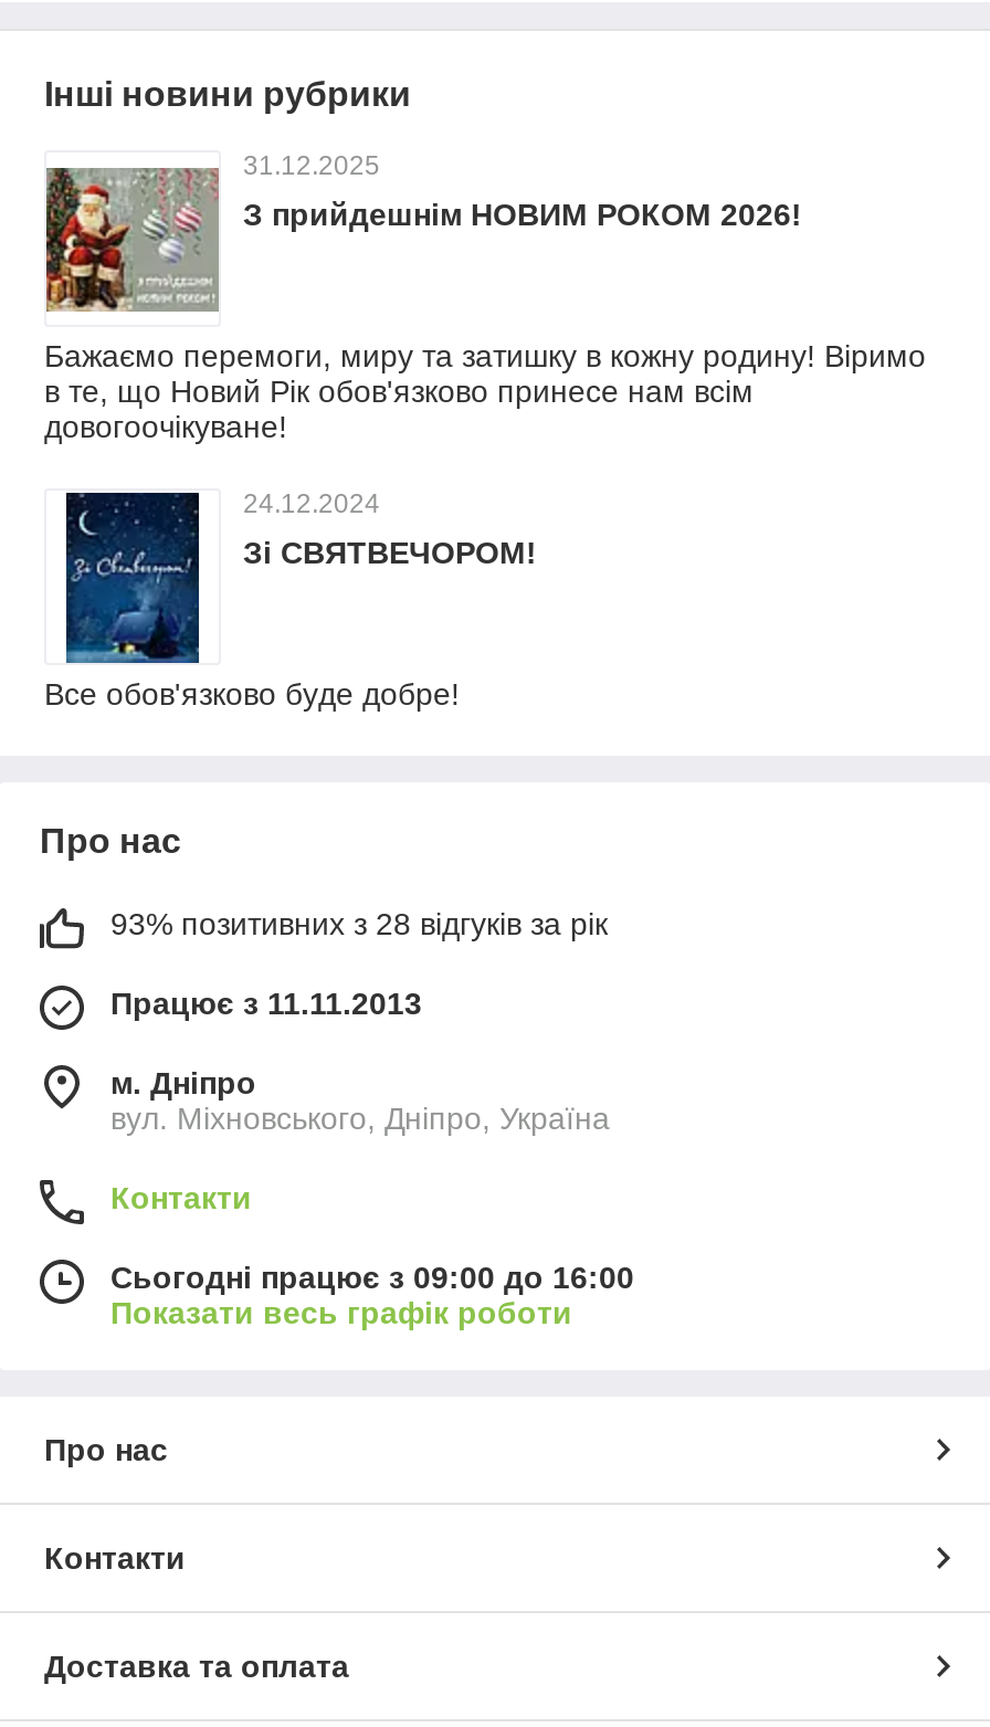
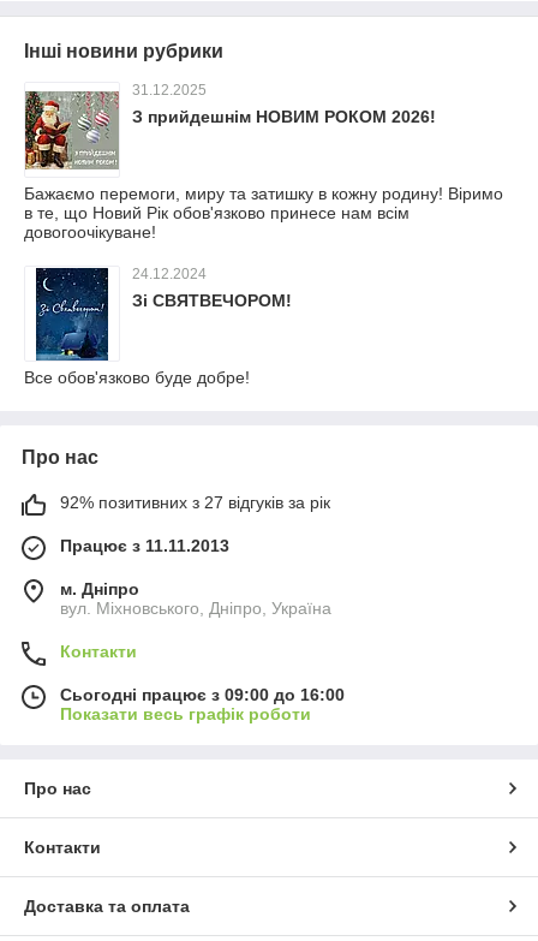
- 93% позитивних з 28 відгуків за рік
+ 92% позитивних з 27 відгуків за рік
